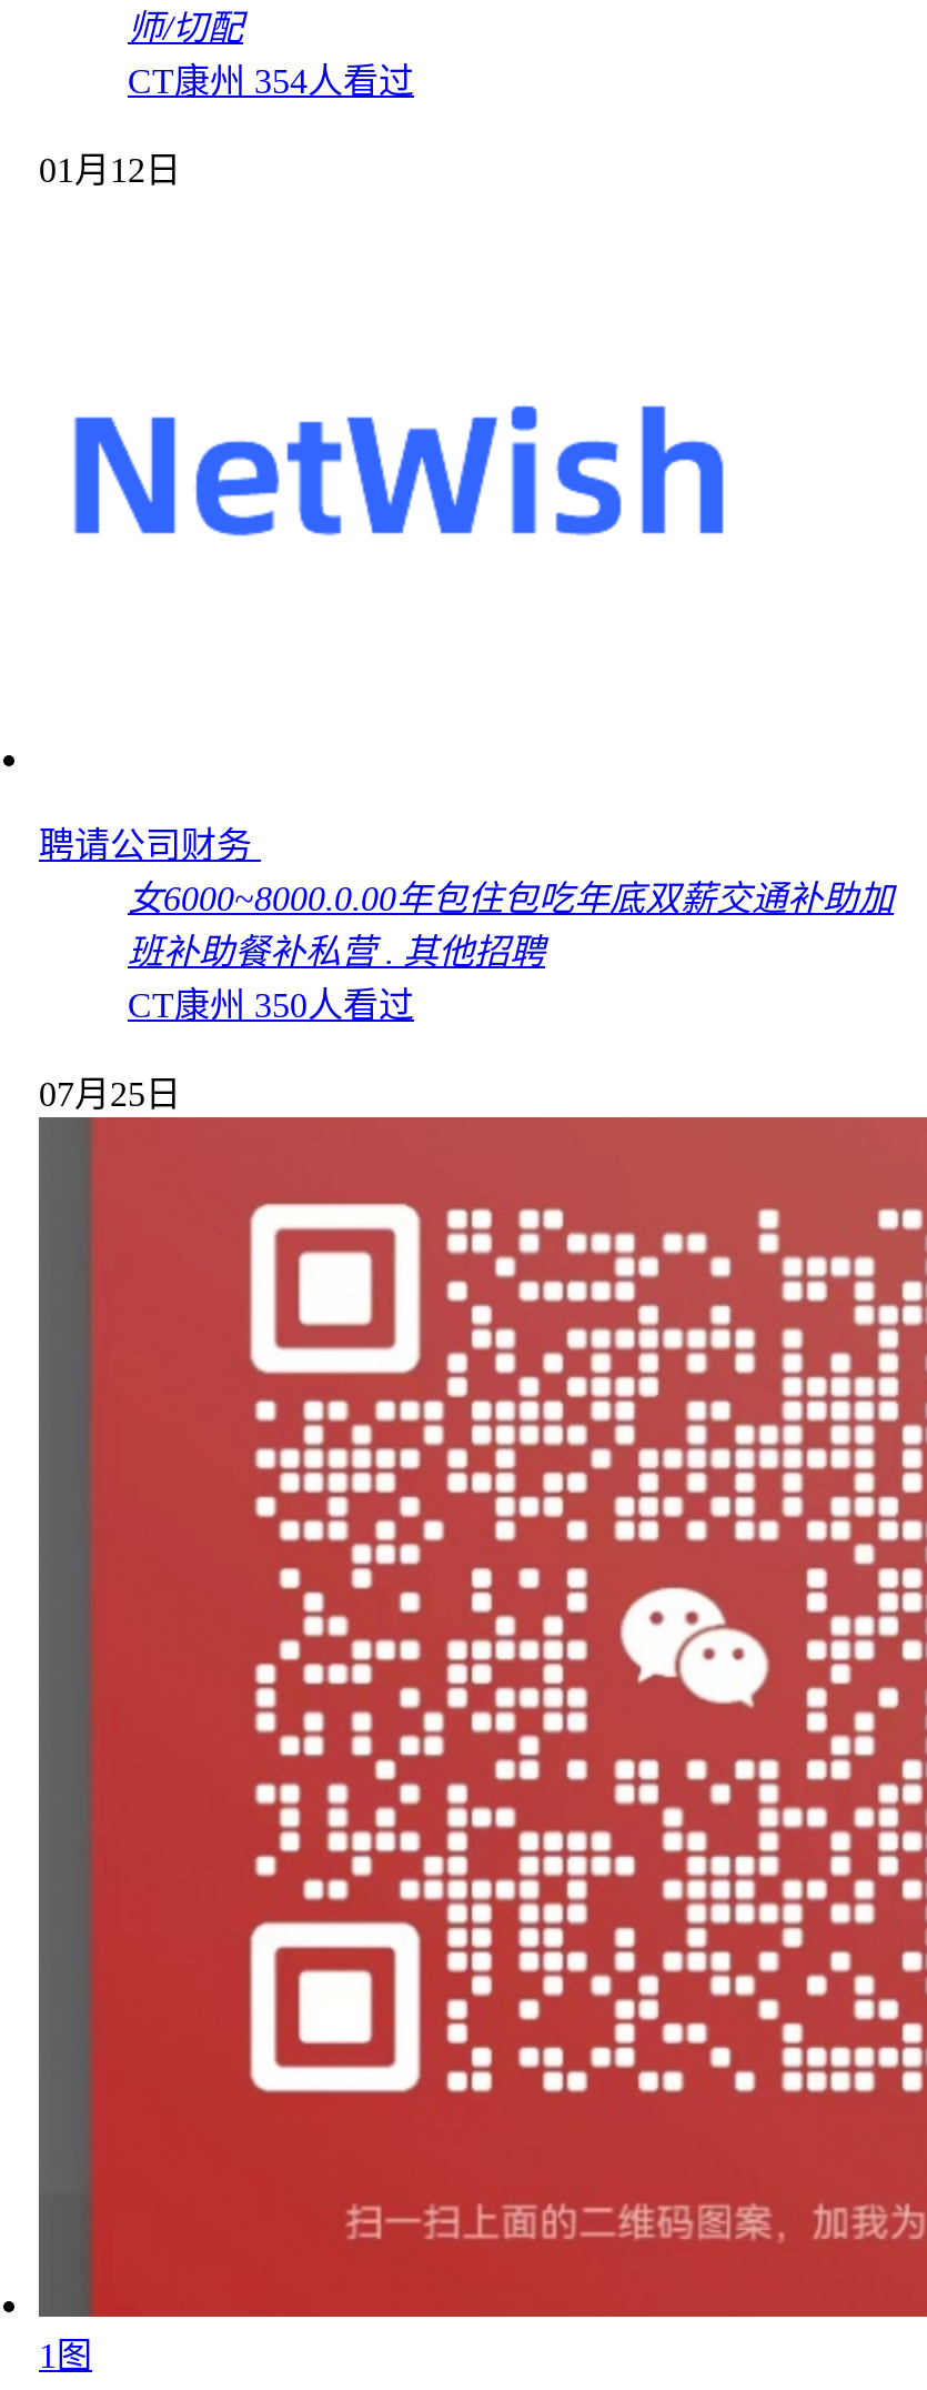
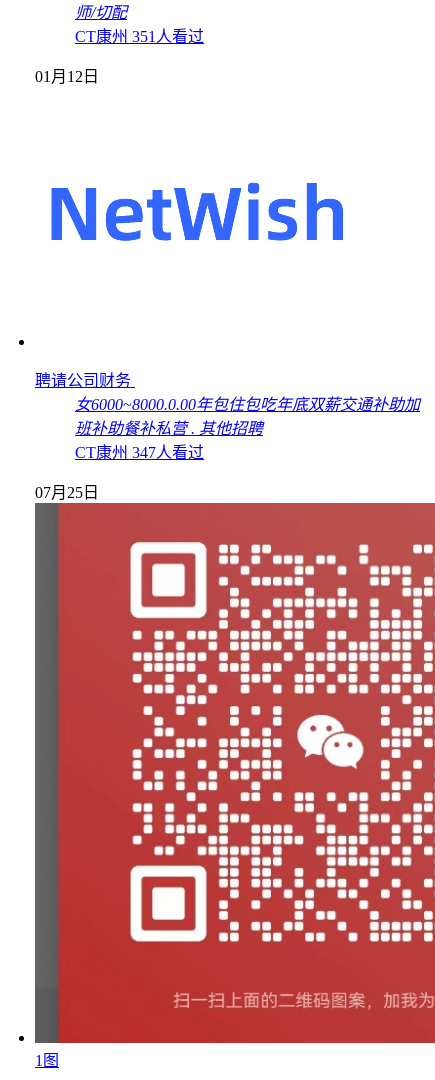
- CT康州 354人看过
+ CT康州 351人看过

- CT康州 350人看过
+ CT康州 347人看过
